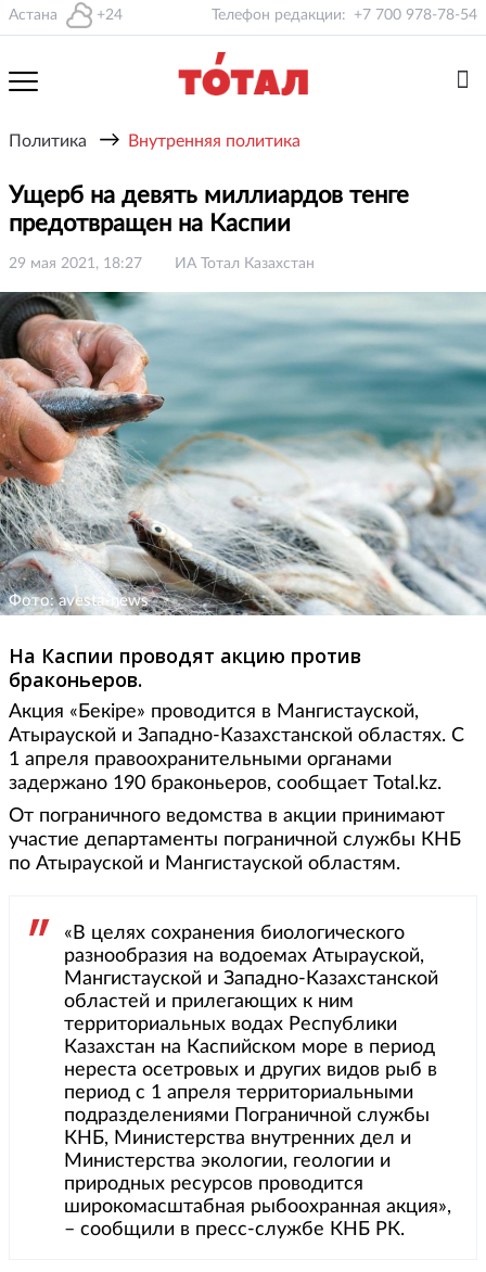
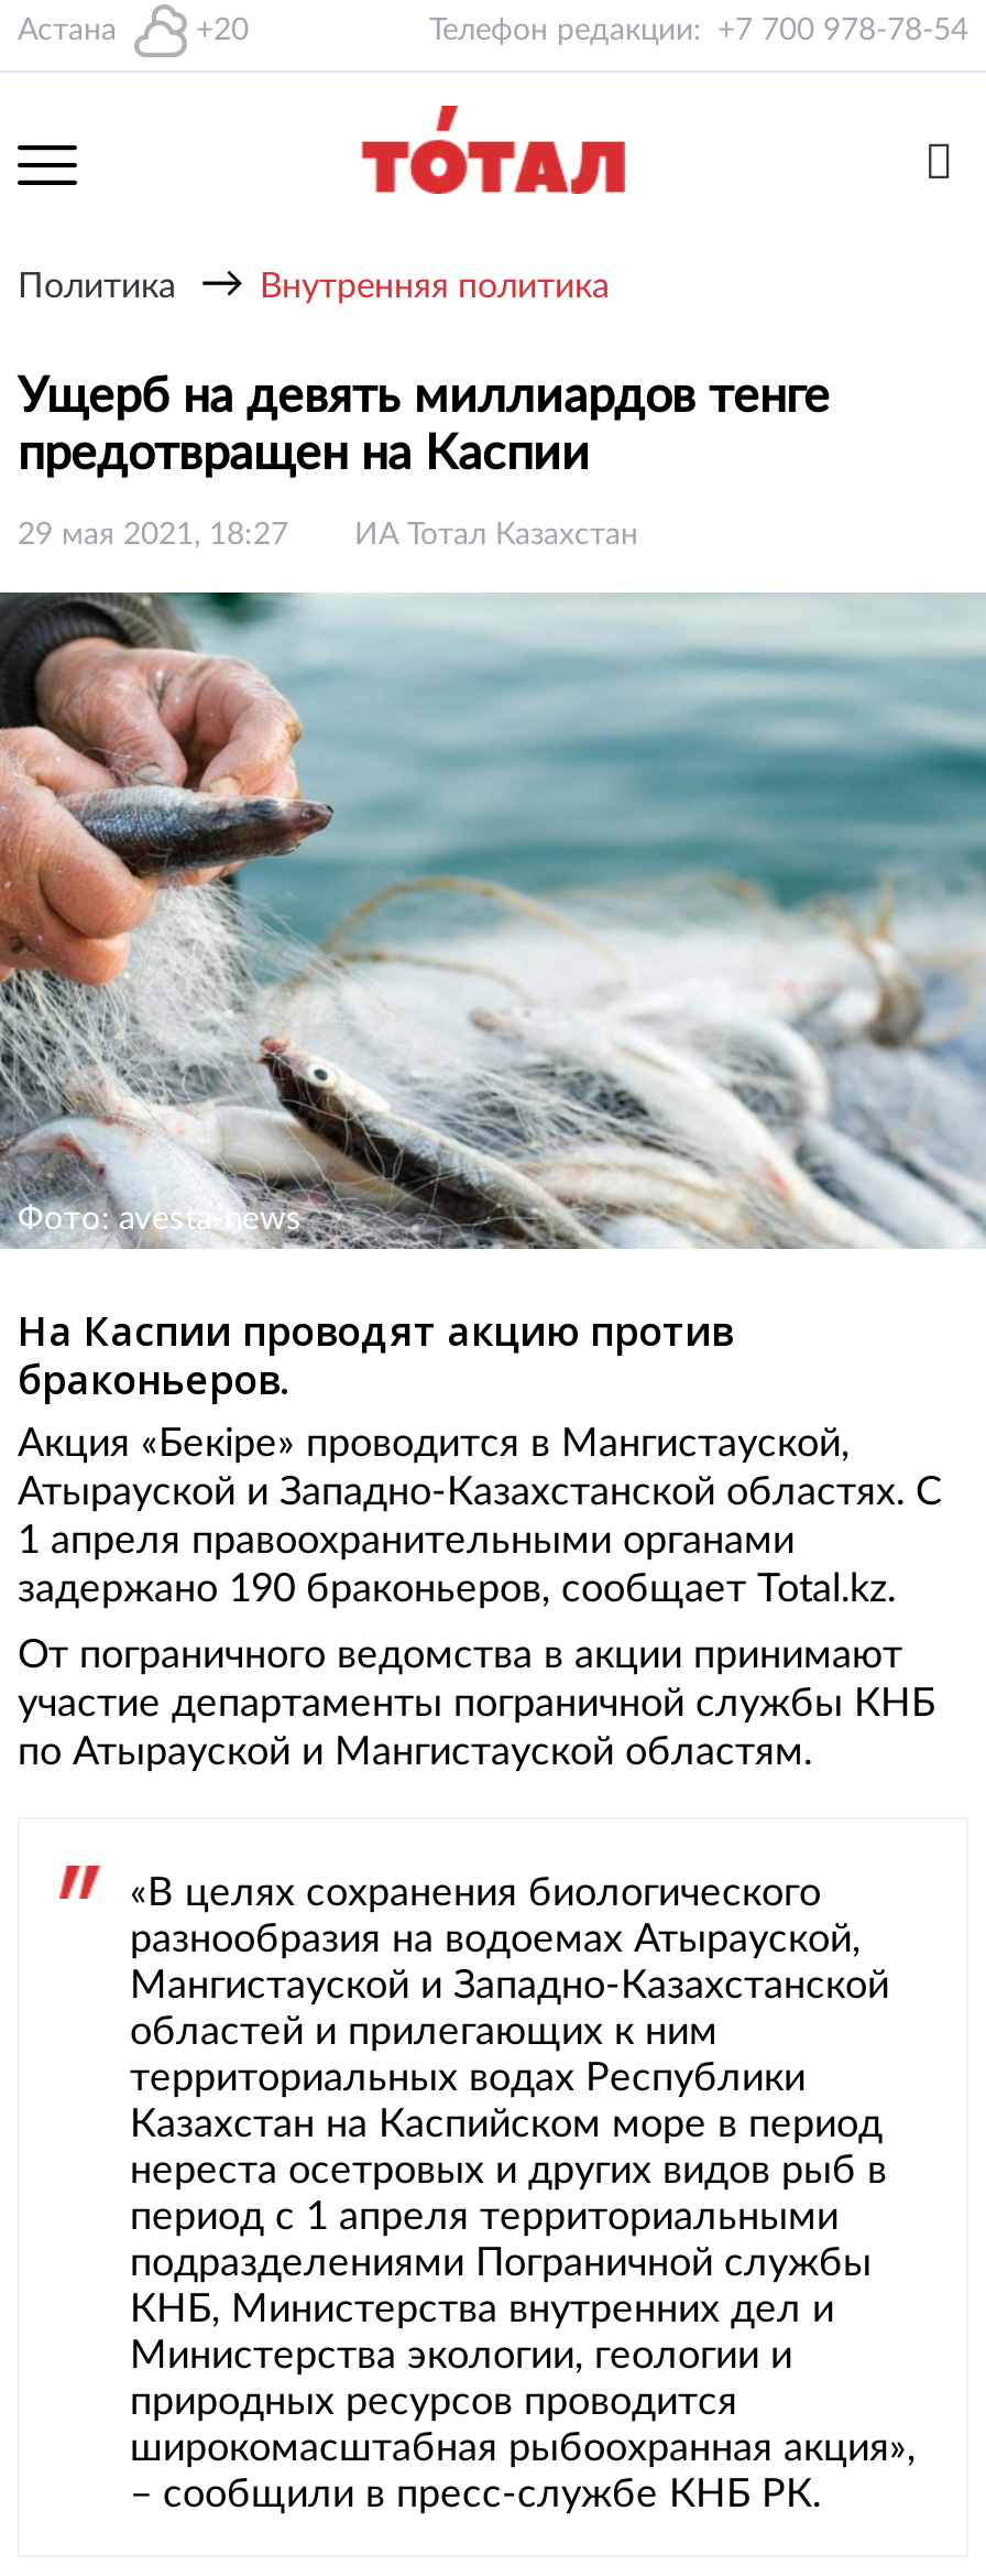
- +24
+ +20
